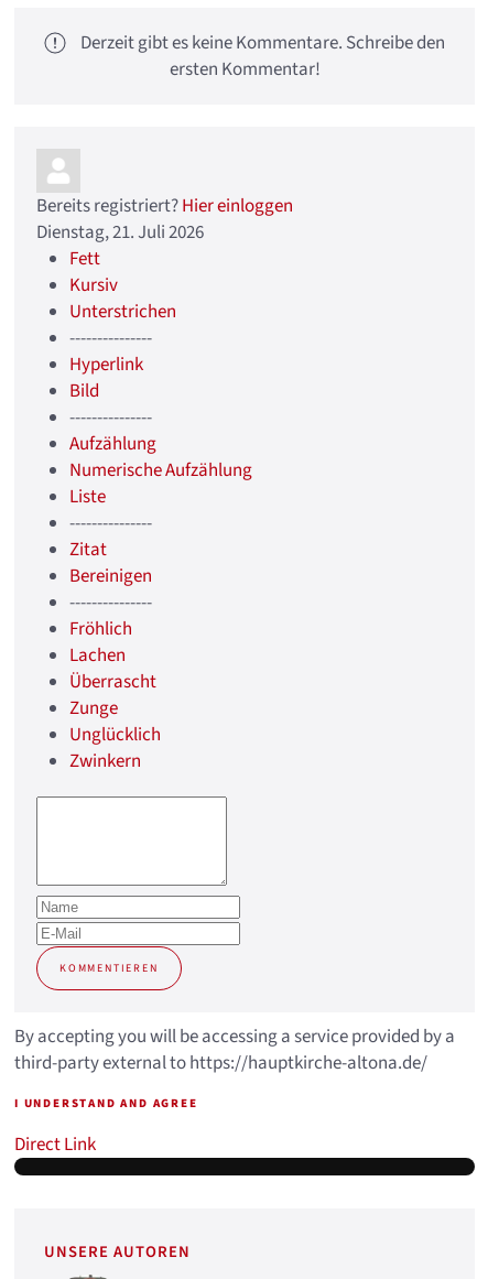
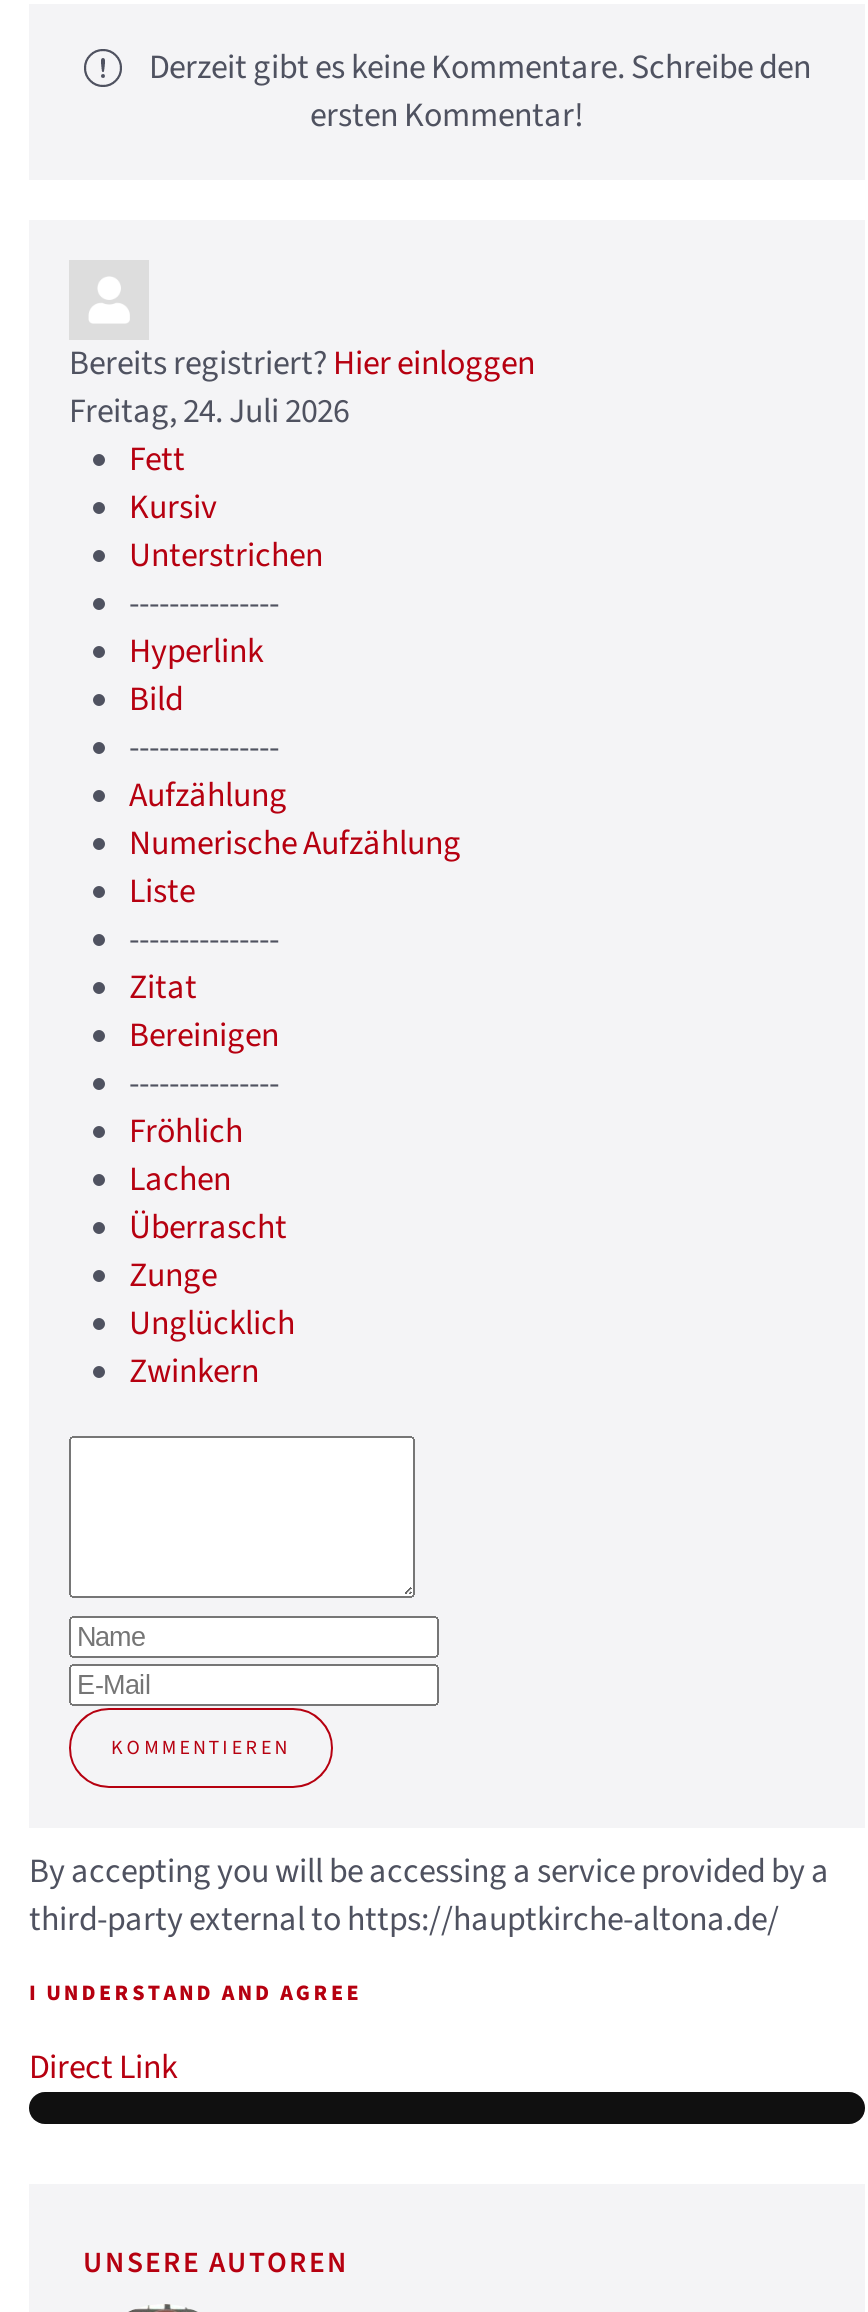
- Dienstag, 21. Juli 2026
+ Freitag, 24. Juli 2026
